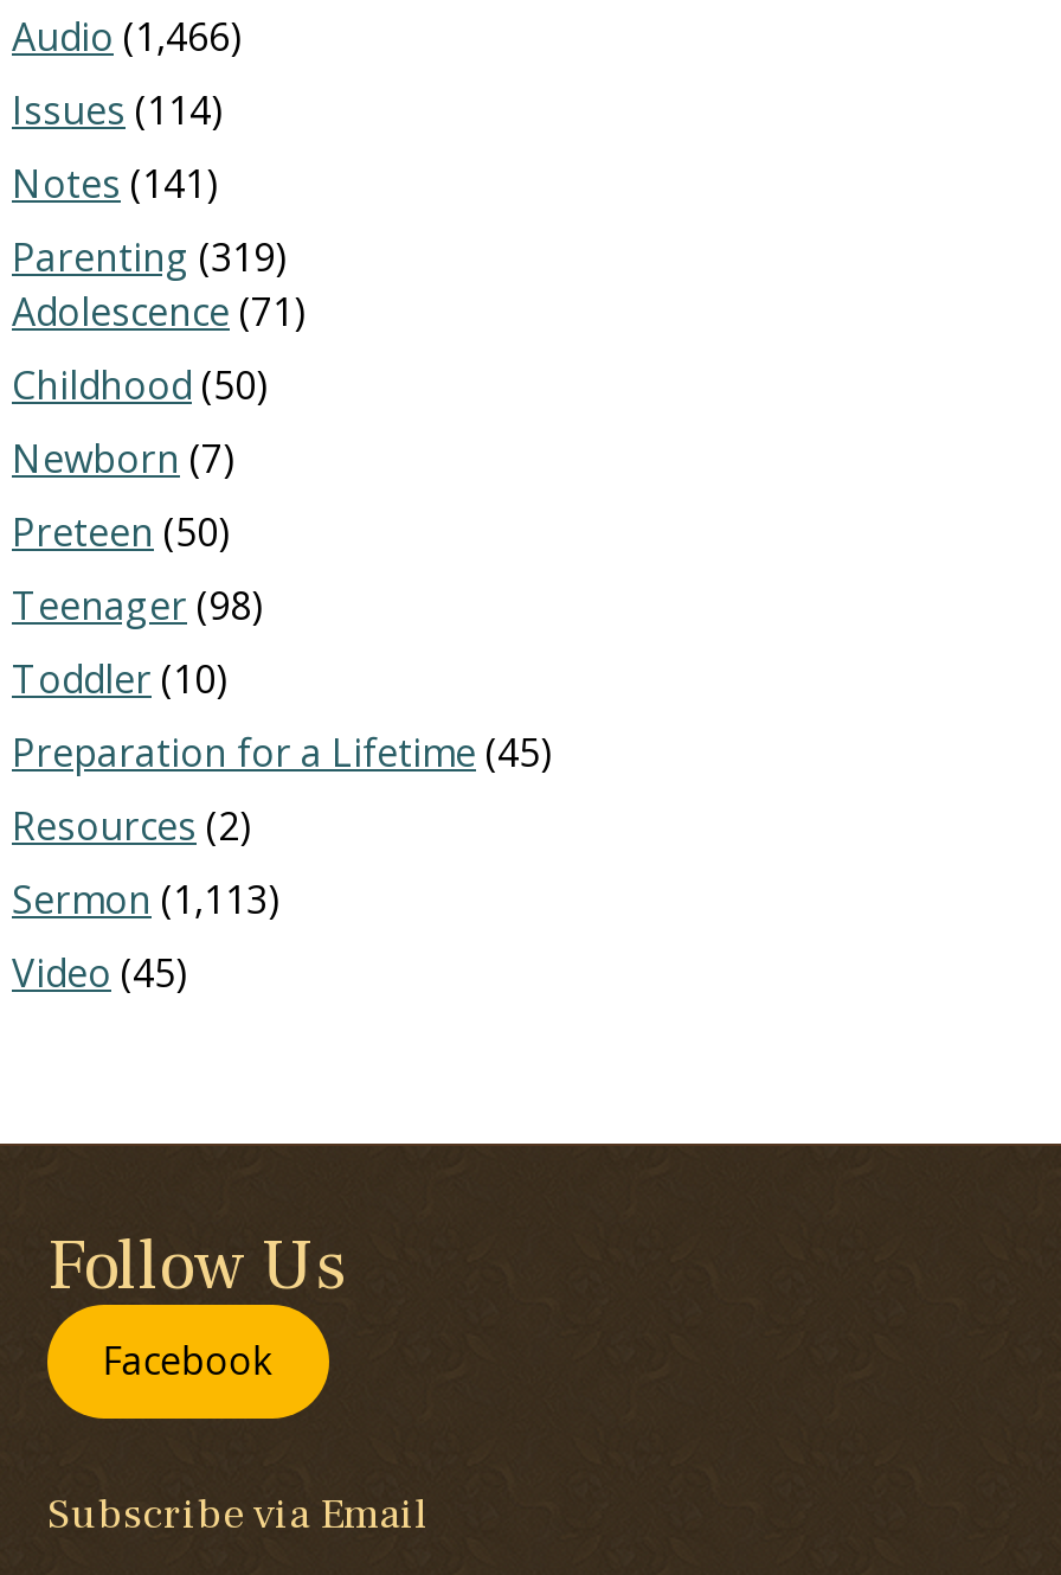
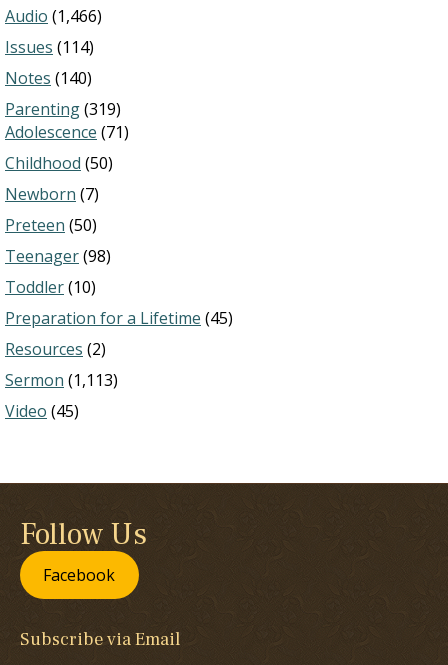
- Notes (141)
+ Notes (140)
